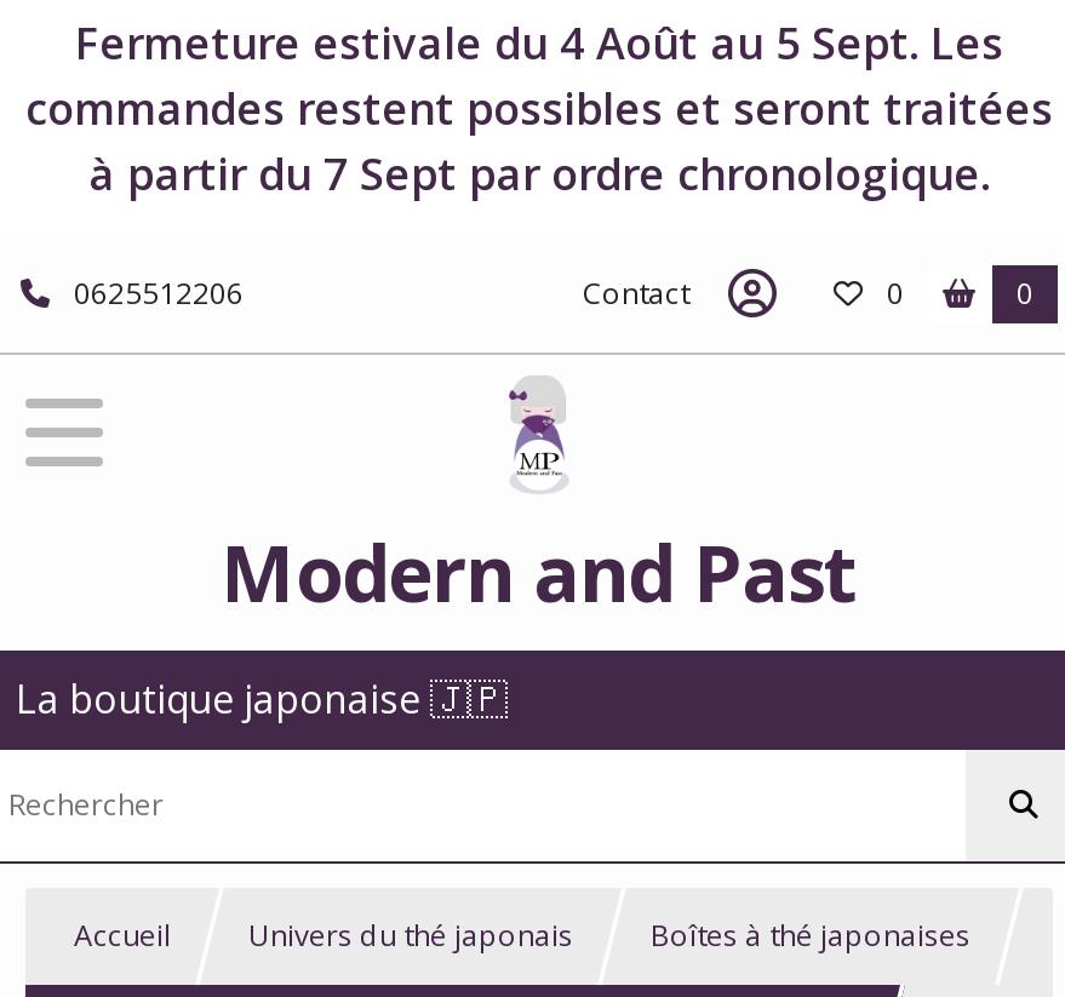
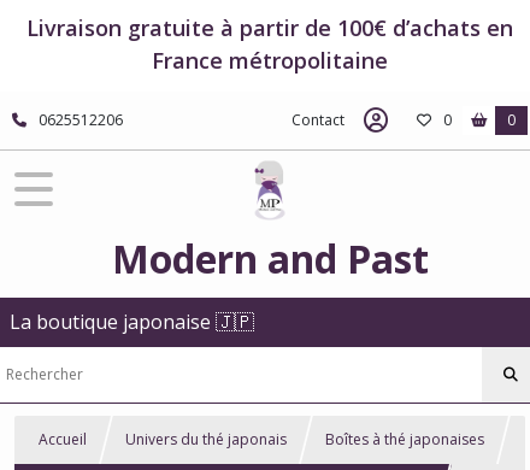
- Fermeture estivale du 4 Août au 5 Sept. Les
- commandes restent possibles et seront traitées
- à partir du 7 Sept par ordre chronologique.
+ Livraison gratuite à partir de 100€ d’achats en
+ France métropolitaine
